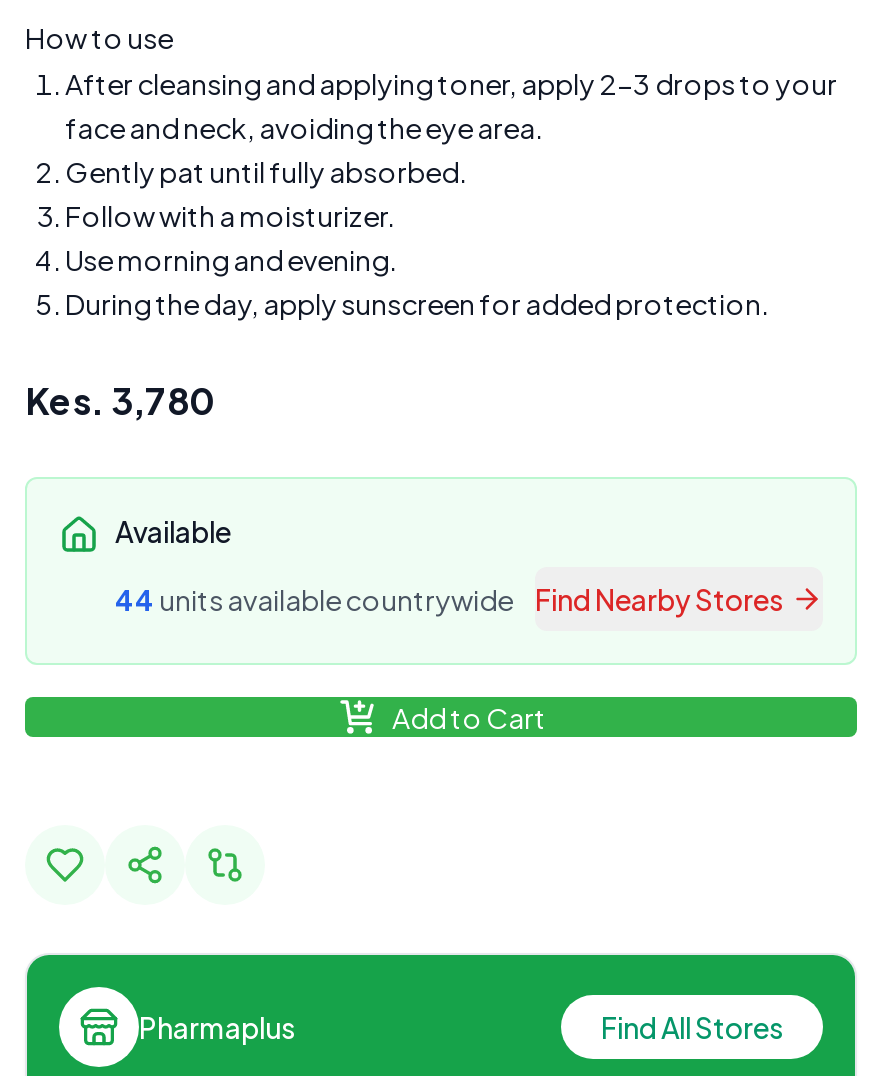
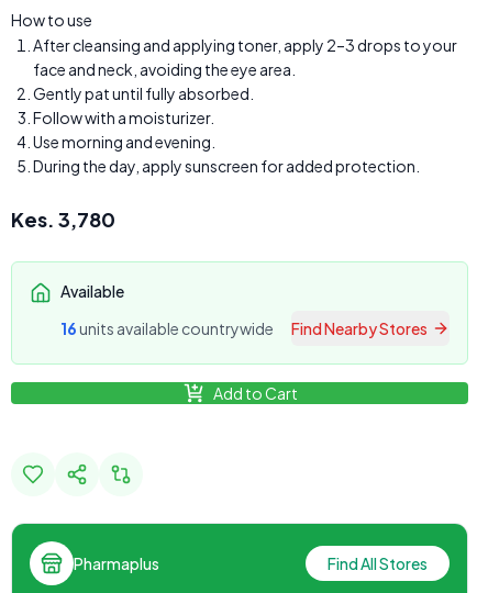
- 44 units available countrywide
+ 16 units available countrywide
